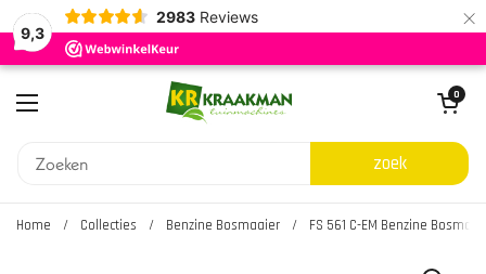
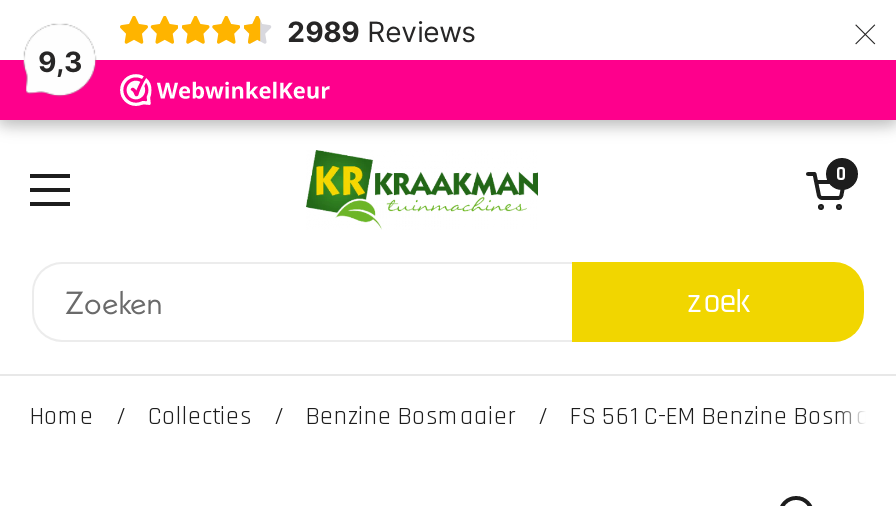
- 2983 Reviews
+ 2989 Reviews
